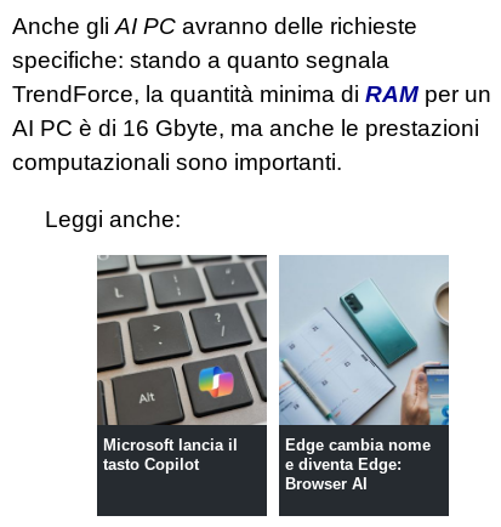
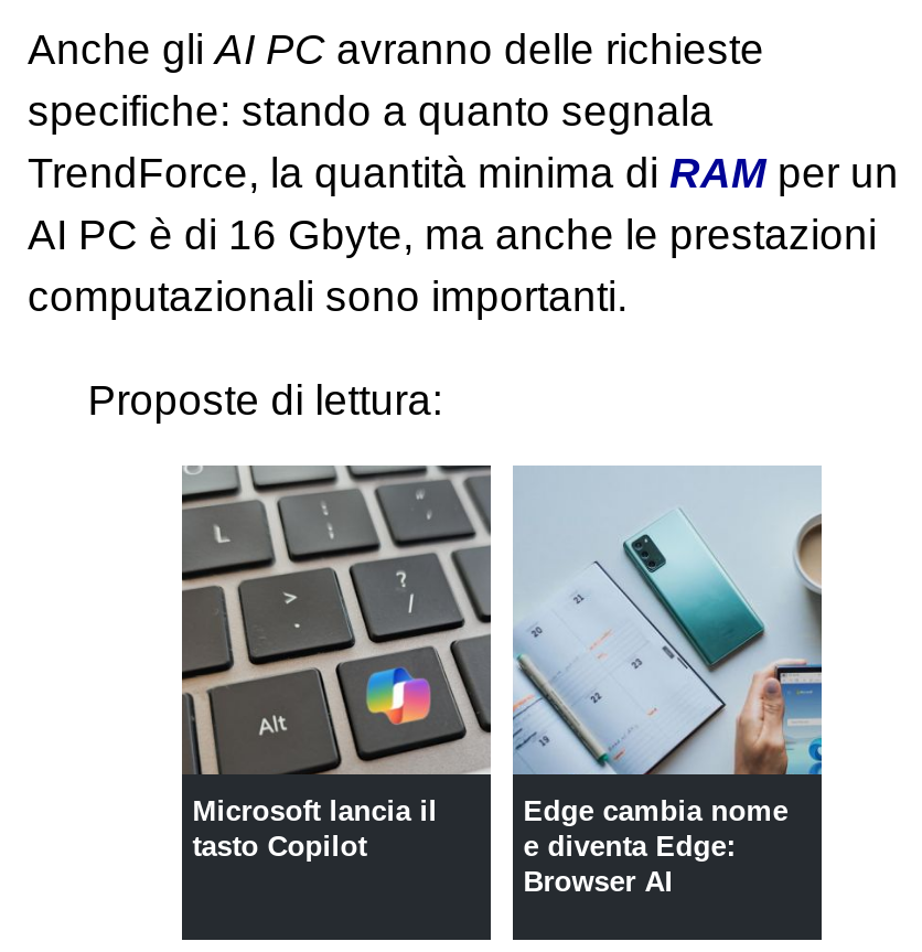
- Leggi anche:
+ Proposte di lettura:
